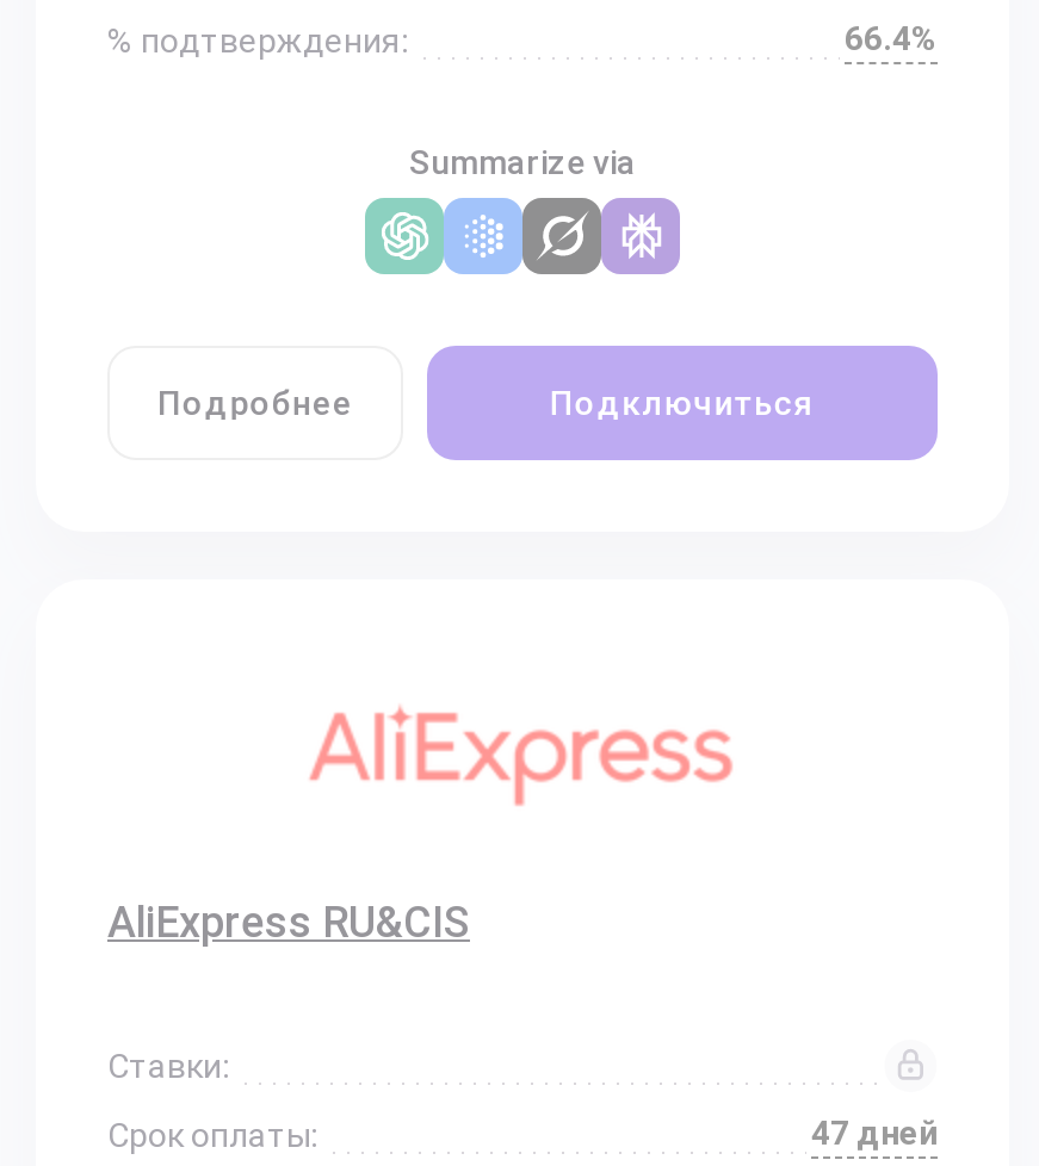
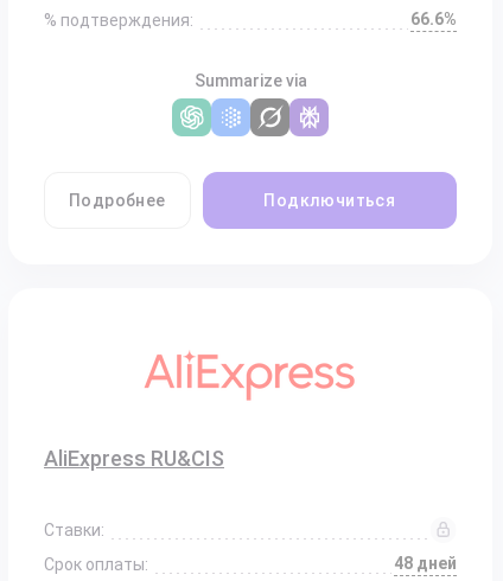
- 66.4%
+ 66.6%

- 47 дней
+ 48 дней
